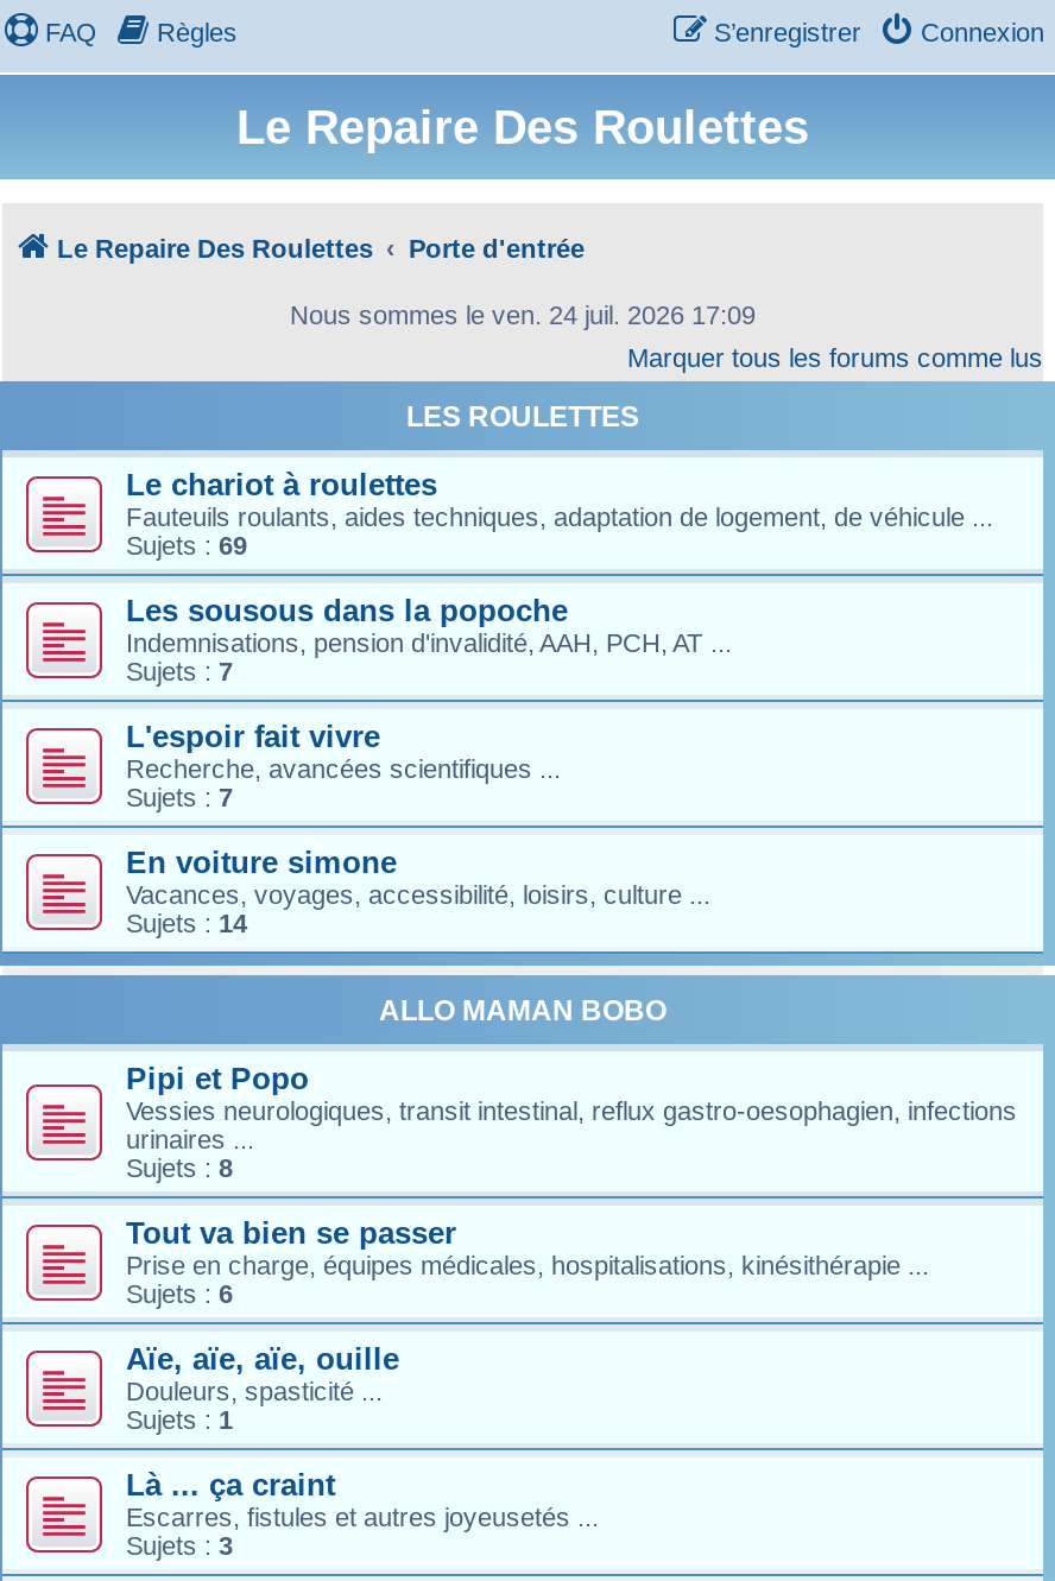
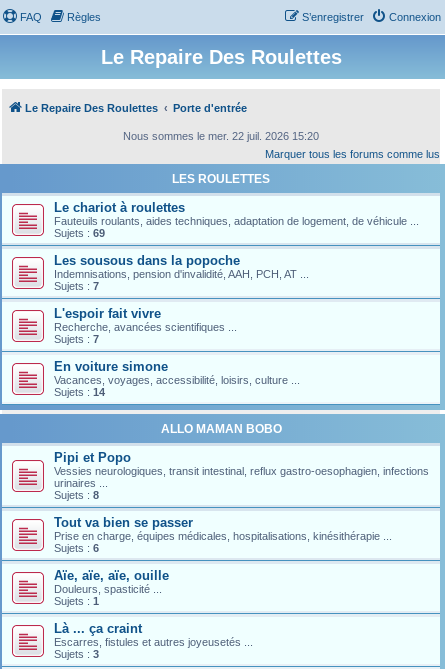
- Nous sommes le ven. 24 juil. 2026 17:09
+ Nous sommes le mer. 22 juil. 2026 15:20
